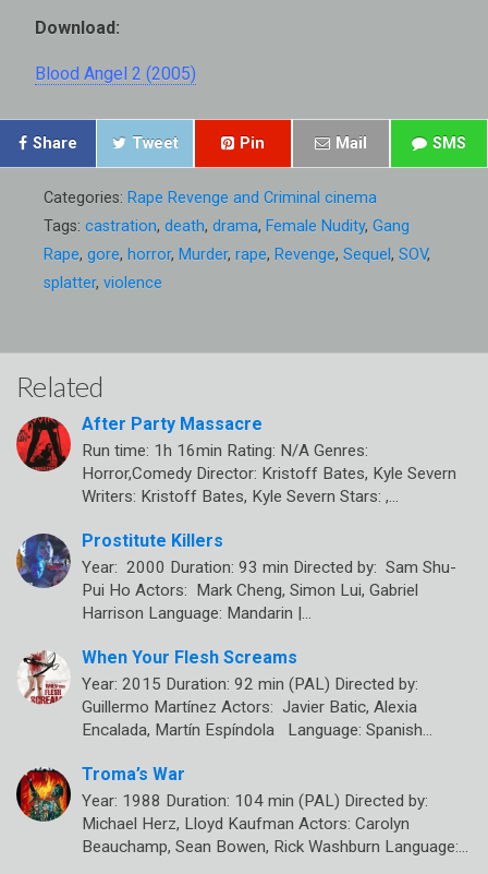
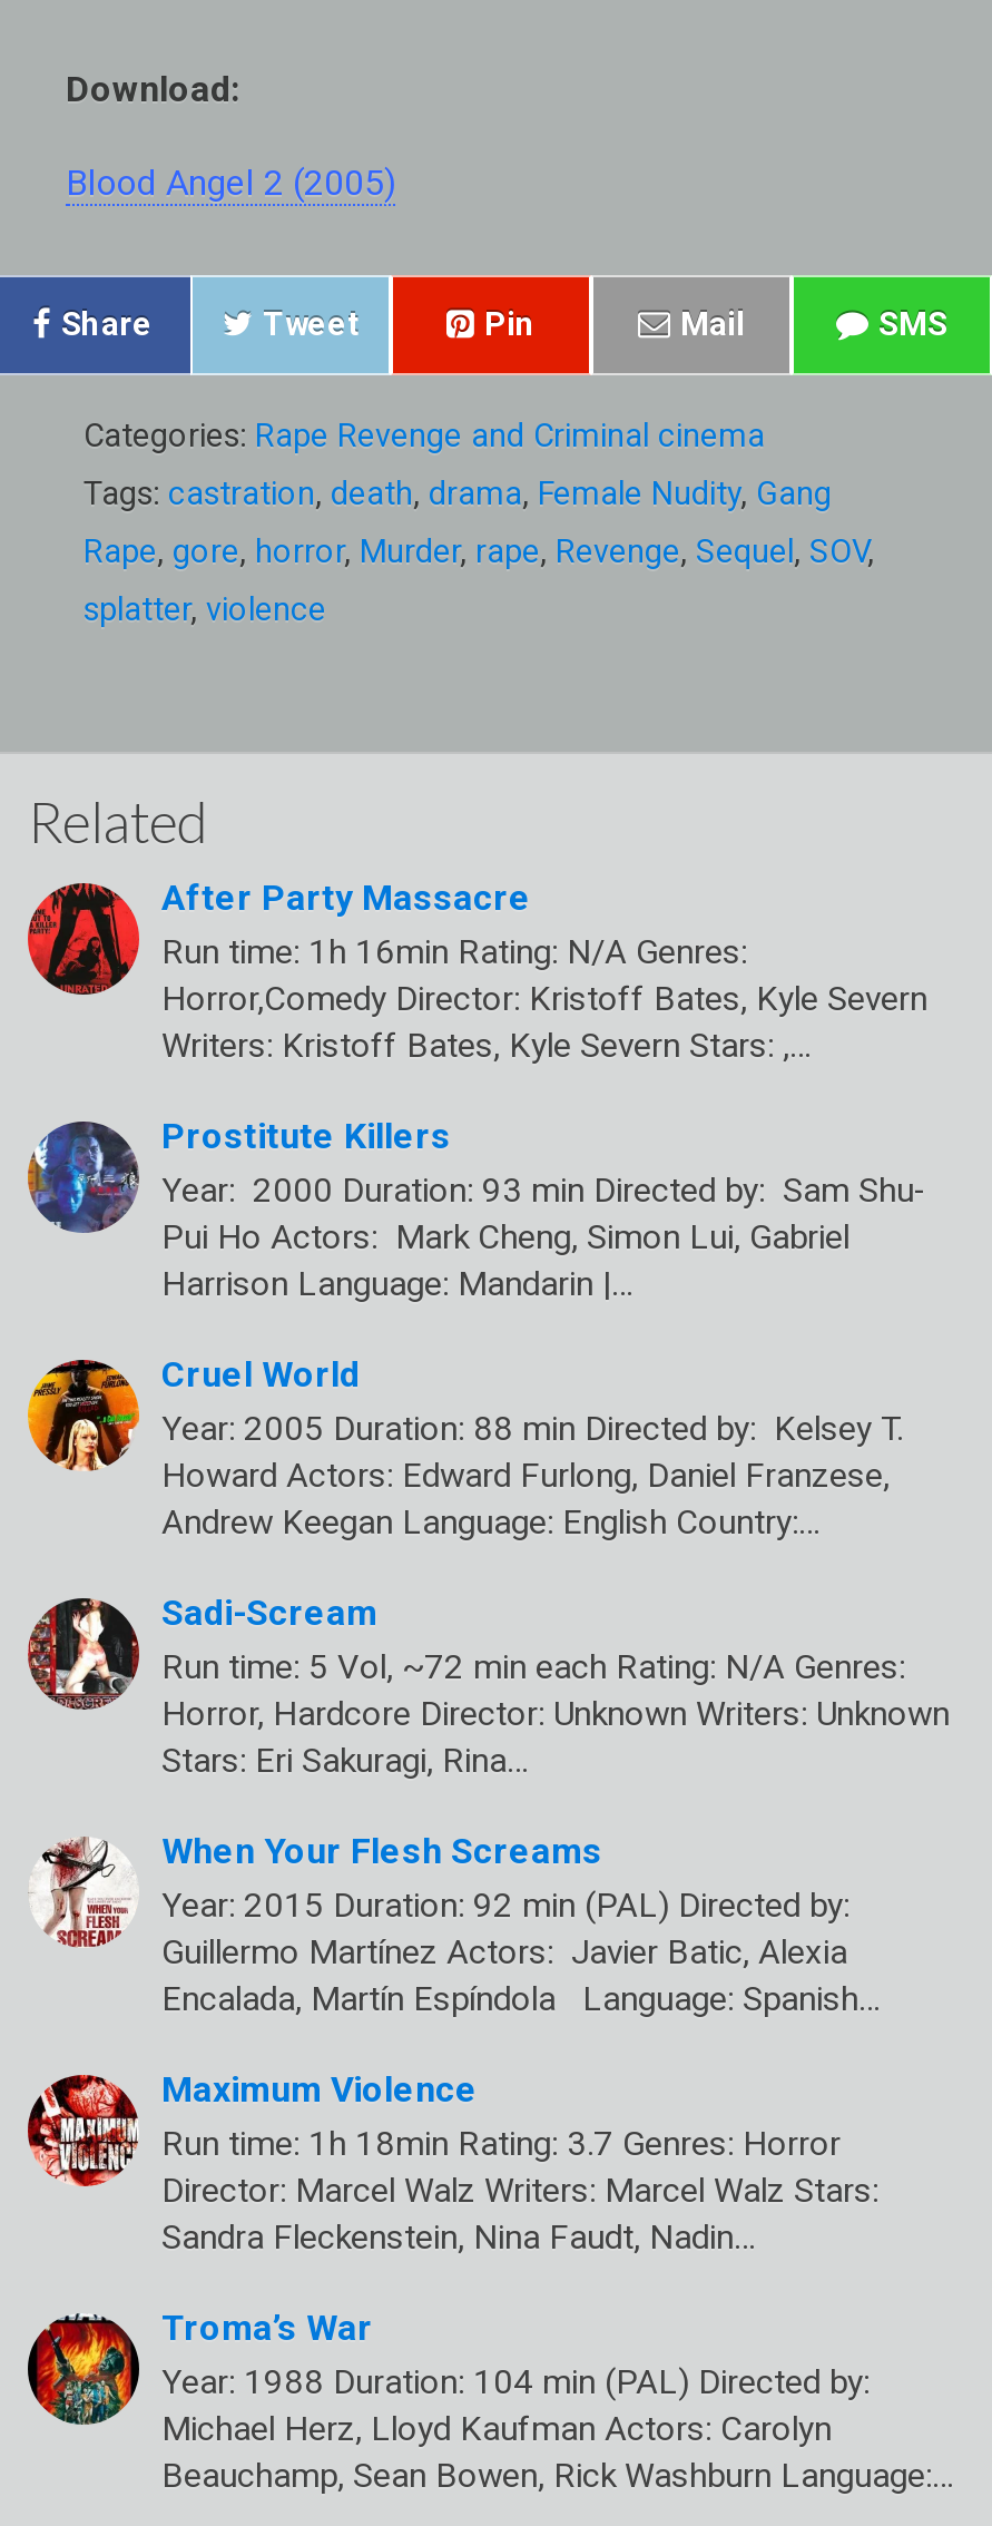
+ [image]
+ Cruel World
+ Year: 2005 Duration: 88 min Directed by: Kelsey T.
+ Howard Actors: Edward Furlong, Daniel Franzese,
+ Andrew Keegan Language: English Country:…
+ Sadi-Scream
+ Run time: 5 Vol, ~72 min each Rating: N/A Genres:
+ Horror, Hardcore Director: Unknown Writers: Unknown
+ Stars: Eri Sakuragi, Rina…

+ [image]

+ [image]
+ Maximum Violence
+ Run time: 1h 18min Rating: 3.7 Genres: Horror
+ Director: Marcel Walz Writers: Marcel Walz Stars:
+ Sandra Fleckenstein, Nina Faudt, Nadin…
